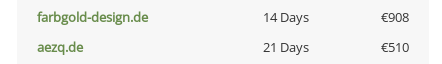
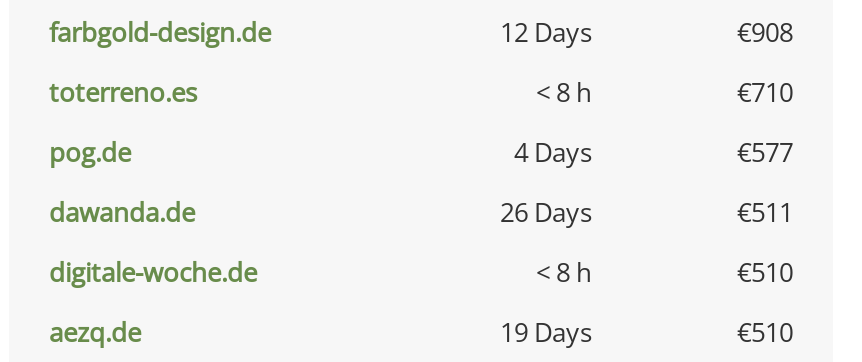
- 14 Days
+ 12 Days

+ toterreno.es
+ < 8 h
+ €710
+ pog.de
+ 4 Days
+ €577
+ dawanda.de
+ 26 Days
+ €511
+ digitale-woche.de
+ < 8 h
+ €510

- 21 Days
+ 19 Days
